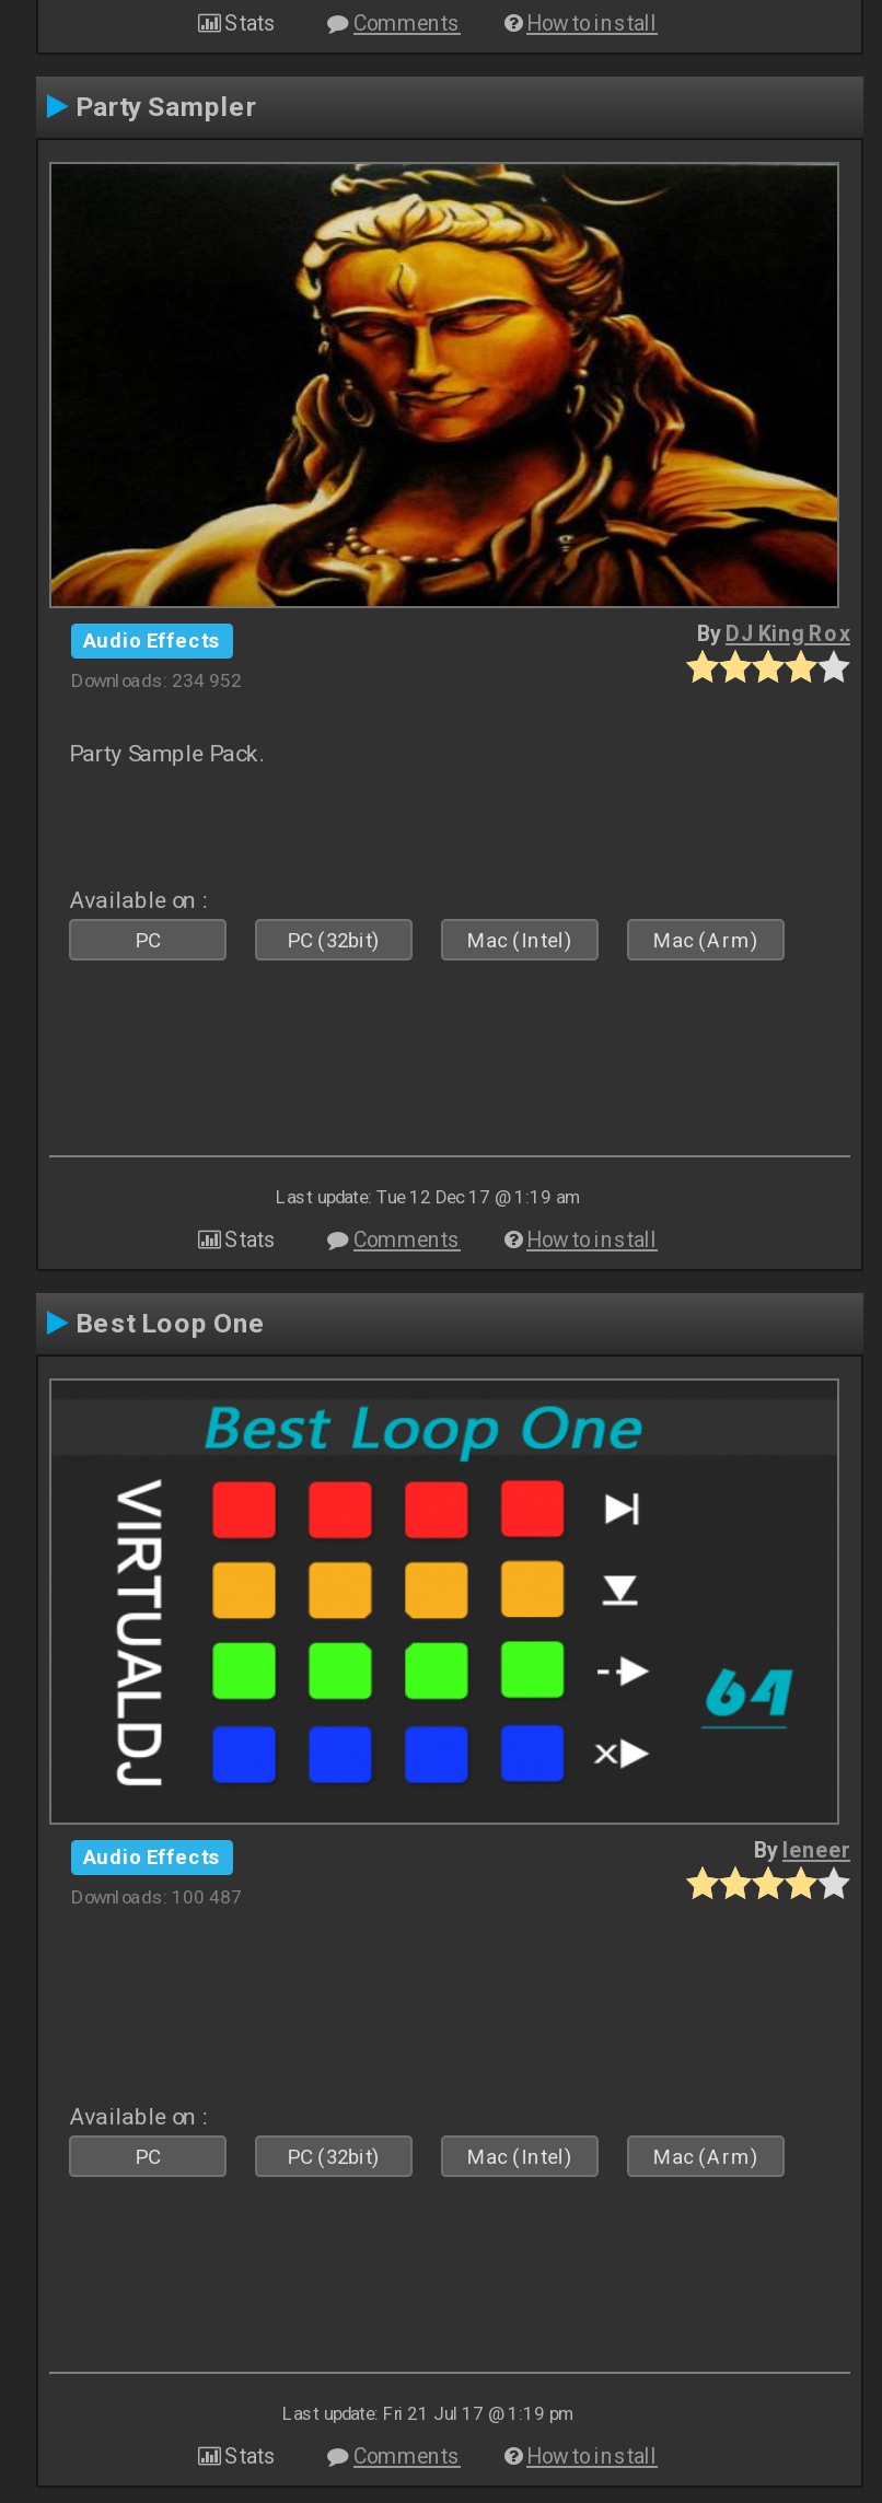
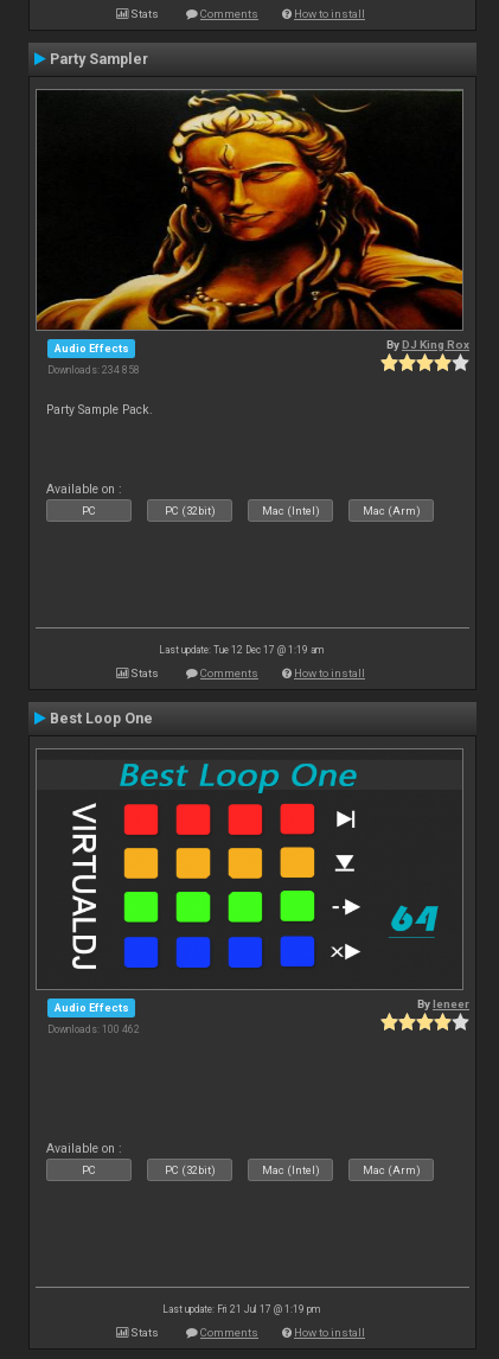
- Downloads: 234 952
+ Downloads: 234 858

- Downloads: 100 487
+ Downloads: 100 462
